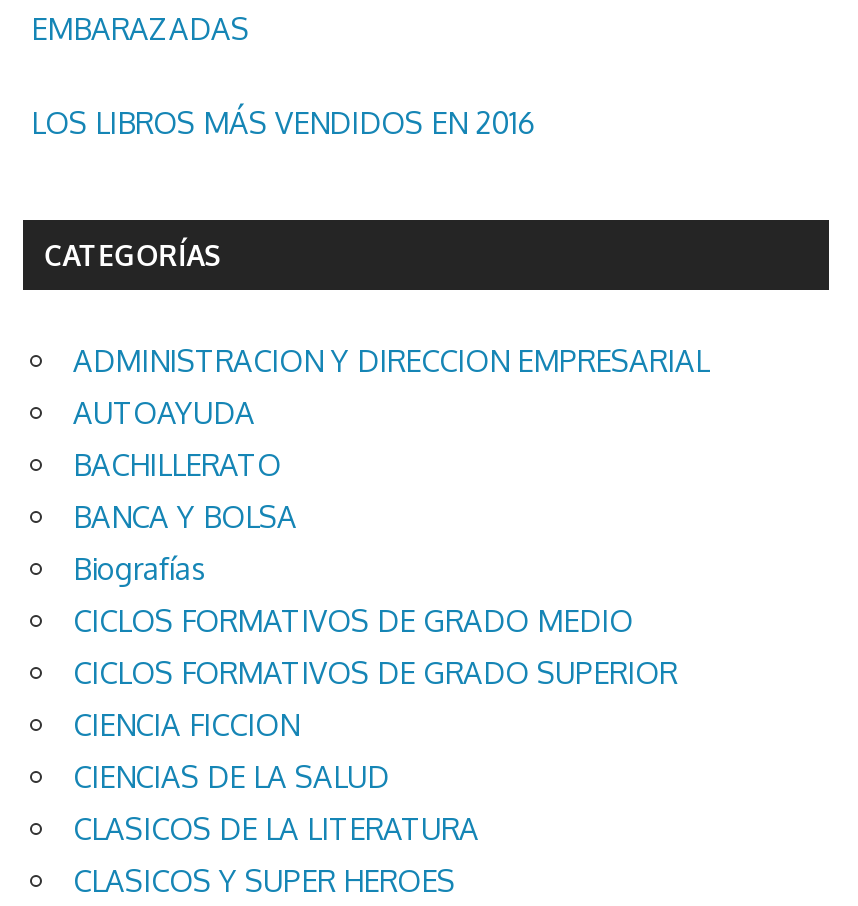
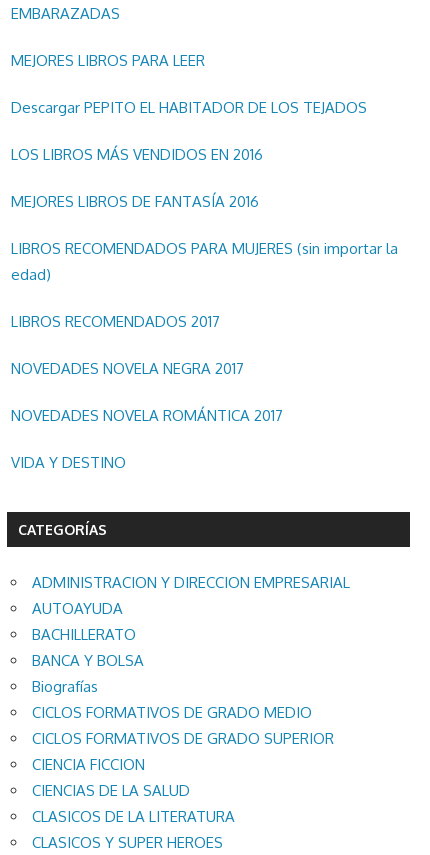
+ MEJORES LIBROS PARA LEER
+ Descargar PEPITO EL HABITADOR DE LOS TEJADOS

+ MEJORES LIBROS DE FANTASÍA 2016
+ LIBROS RECOMENDADOS PARA MUJERES (sin importar la
+ edad)
+ LIBROS RECOMENDADOS 2017
+ NOVEDADES NOVELA NEGRA 2017
+ NOVEDADES NOVELA ROMÁNTICA 2017
+ VIDA Y DESTINO
